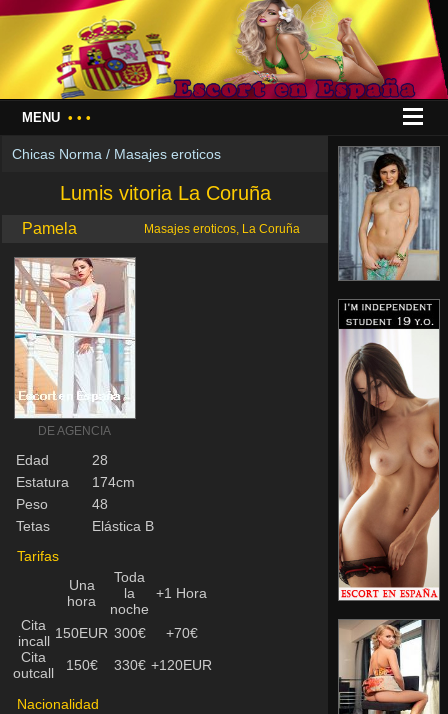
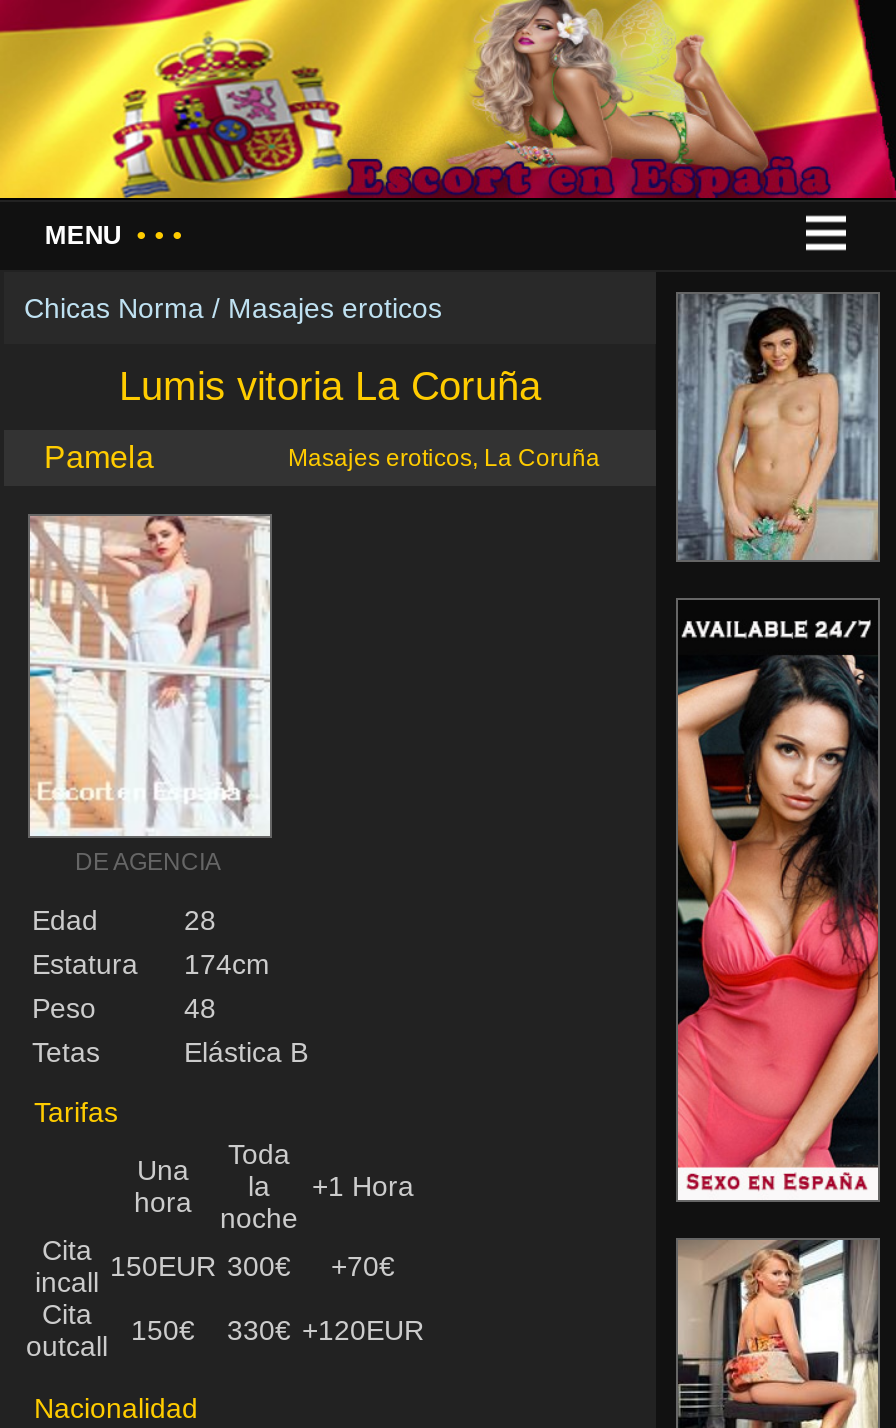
- [image]
+ [image]
